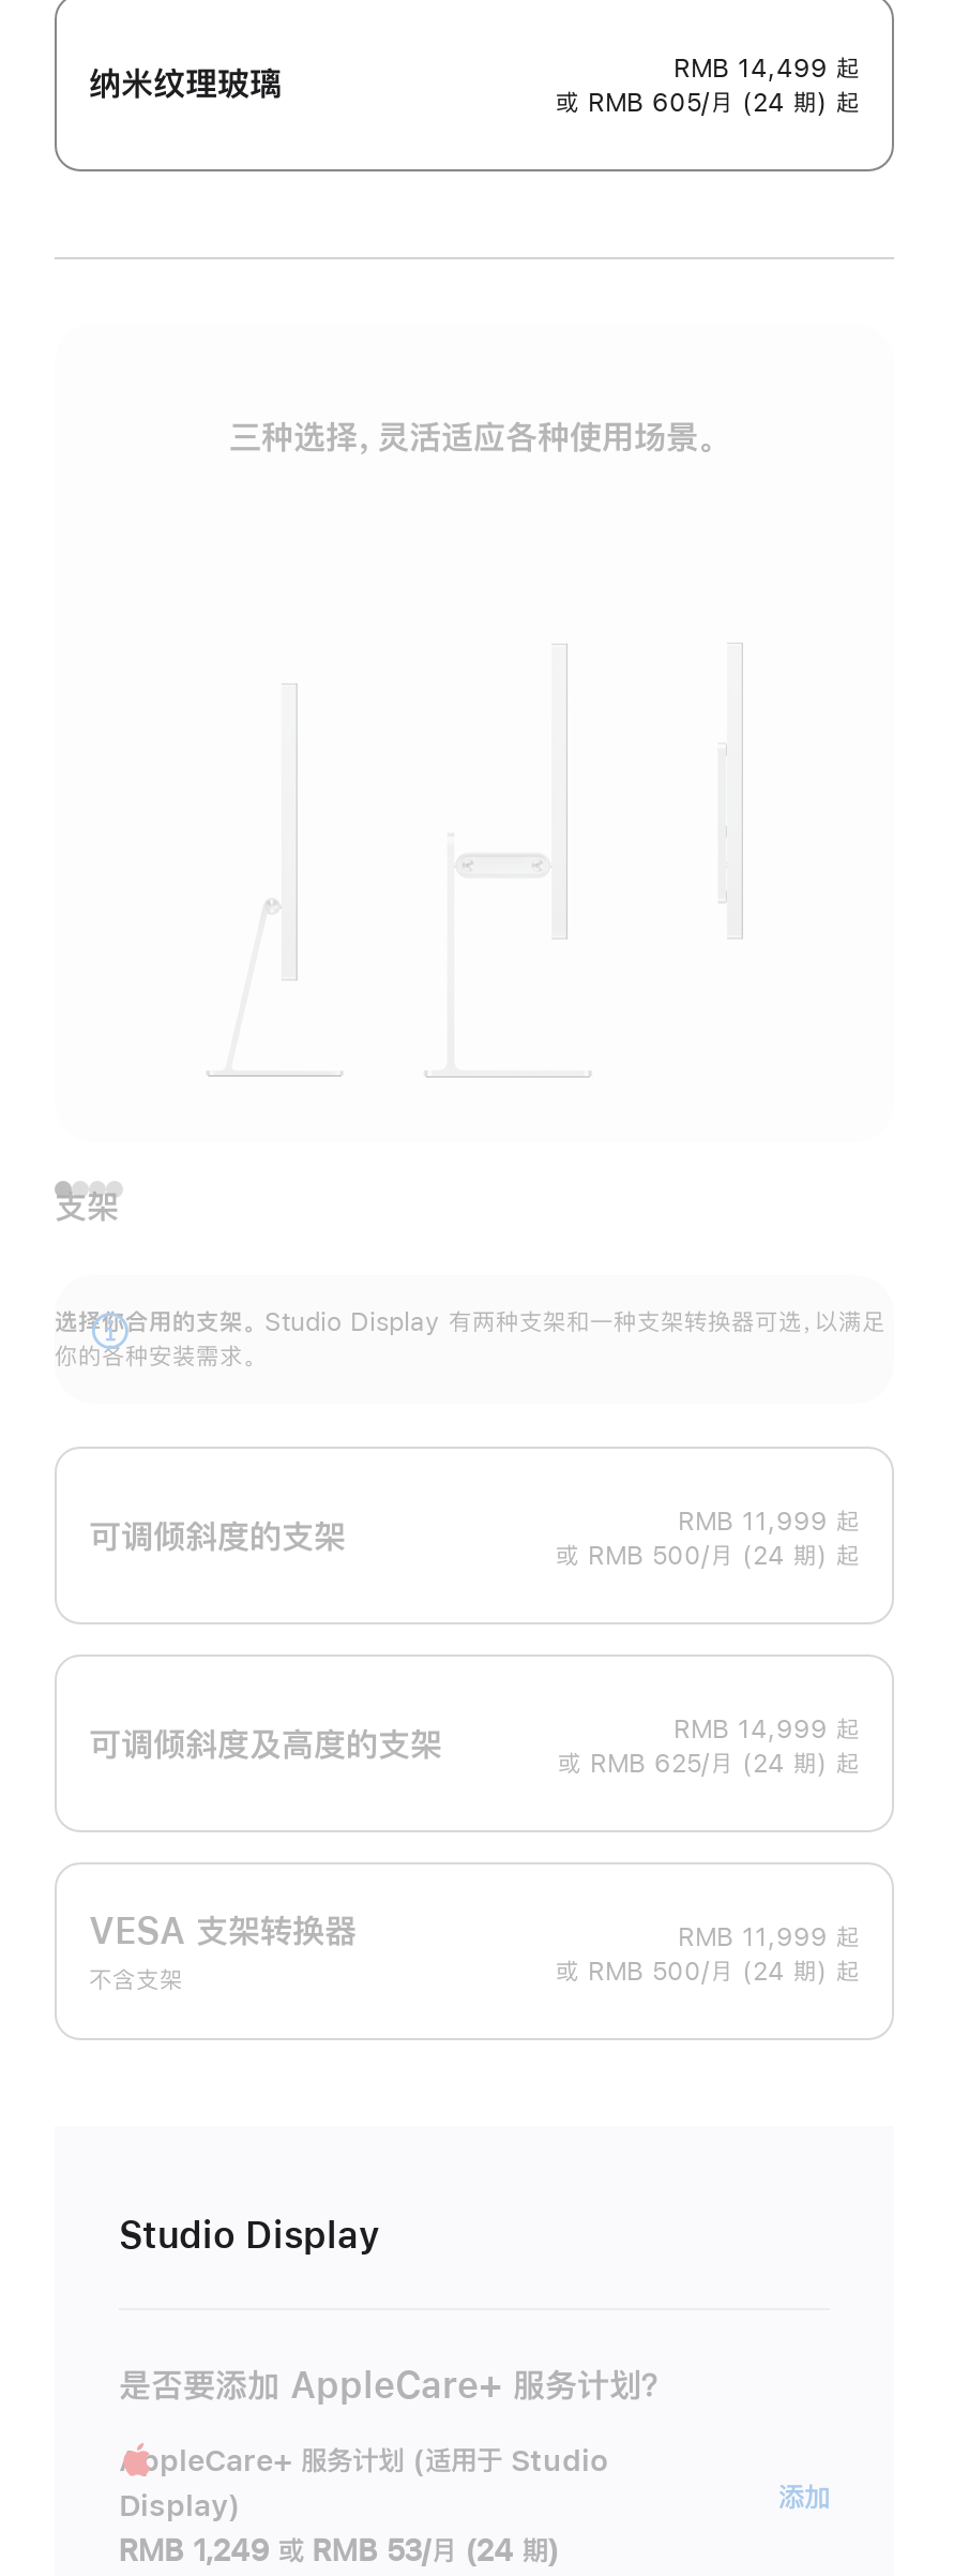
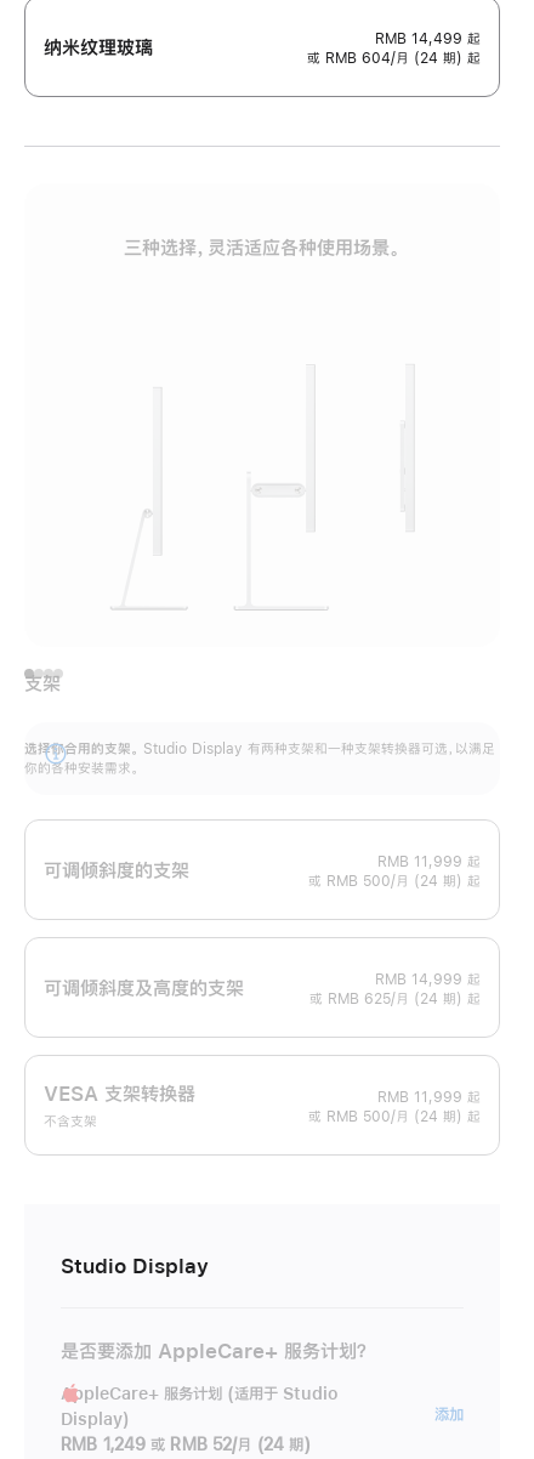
- 或 RMB 605/月 (24 期) 起
+ 或 RMB 604/月 (24 期) 起

- RMB 1,249 或 RMB 53/月 (24 期)
+ RMB 1,249 或 RMB 52/月 (24 期)
